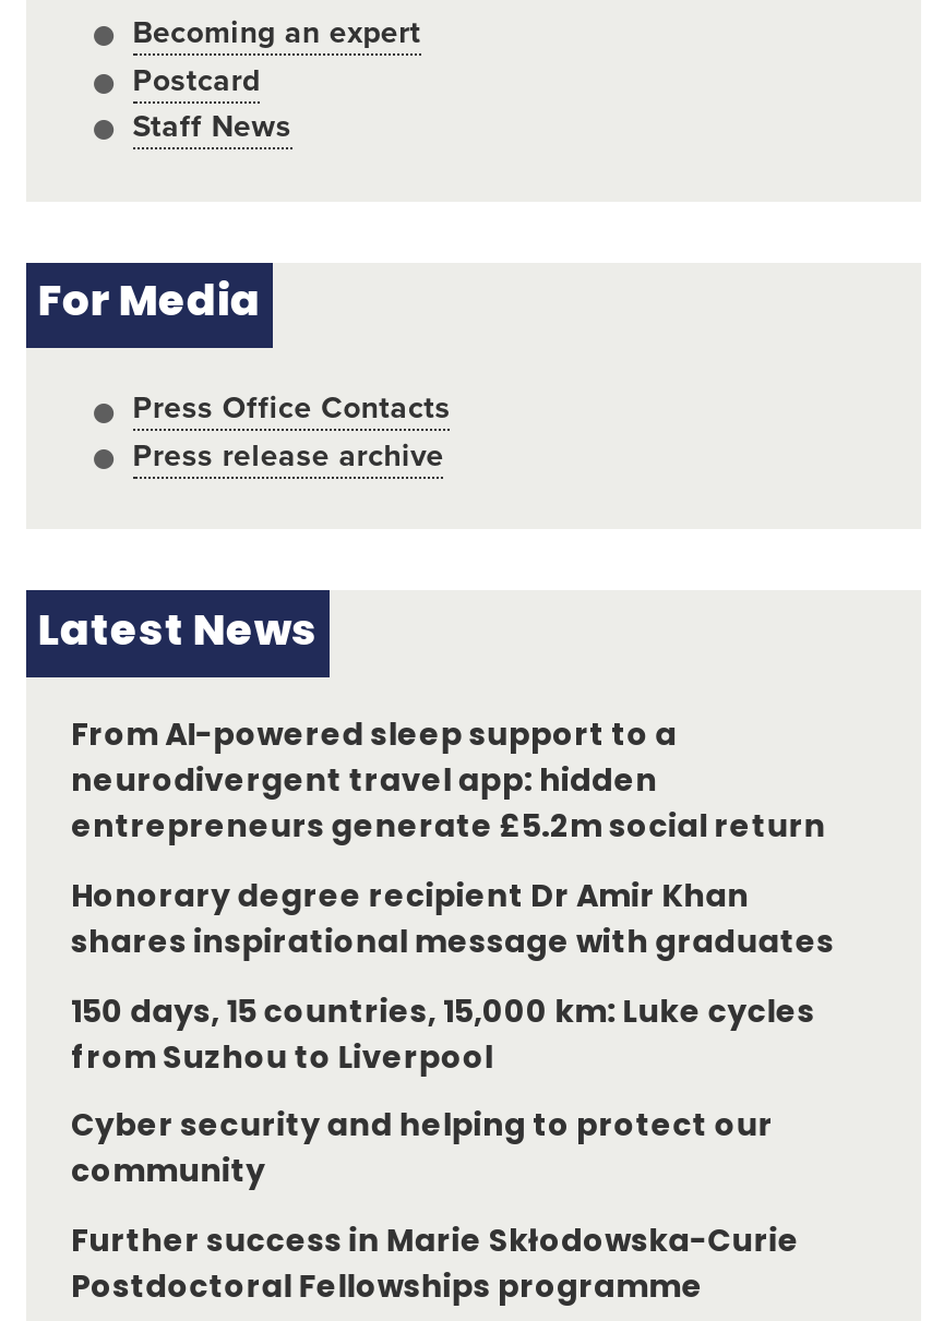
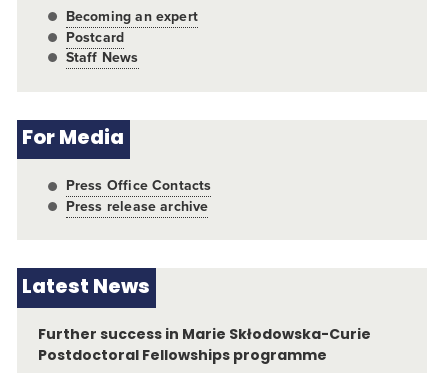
- From AI-powered sleep support to a
- neurodivergent travel app: hidden
- entrepreneurs generate £5.2m social return
- Honorary degree recipient Dr Amir Khan
- shares inspirational message with graduates
- 150 days, 15 countries, 15,000 km: Luke cycles
- from Suzhou to Liverpool
- Cyber security and helping to protect our
- community
